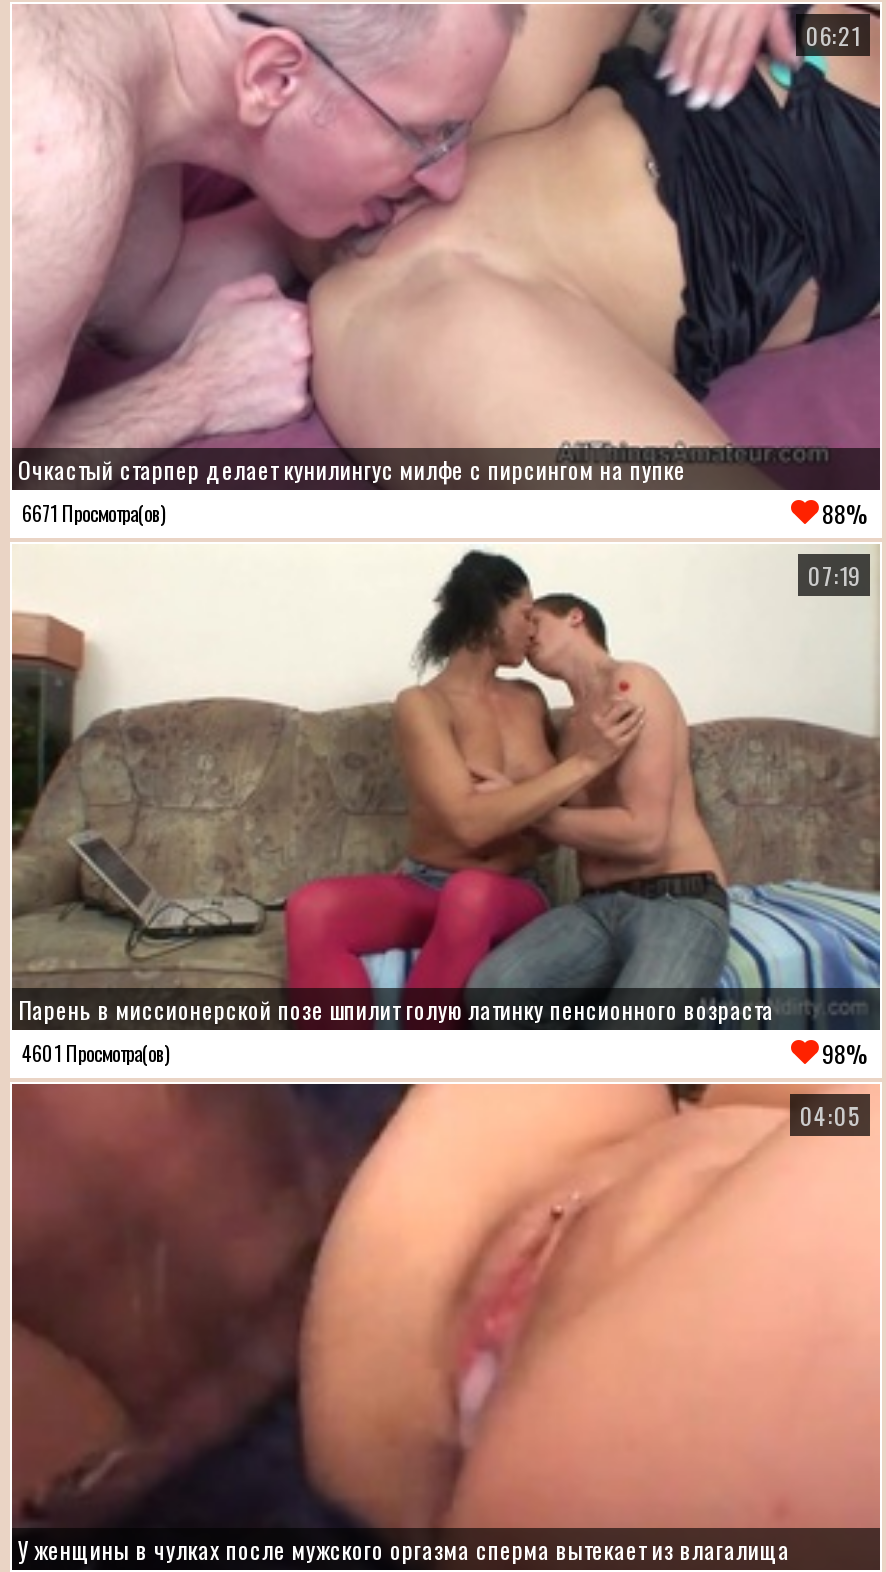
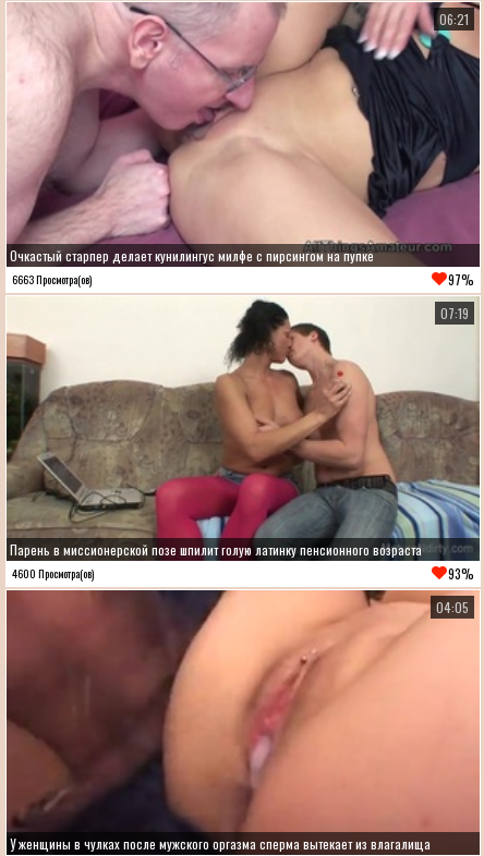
- 6671 Просмотра(ов)
+ 6663 Просмотра(ов)

- 88%
+ 97%

- 4601 Просмотра(ов)
+ 4600 Просмотра(ов)

- 98%
+ 93%
